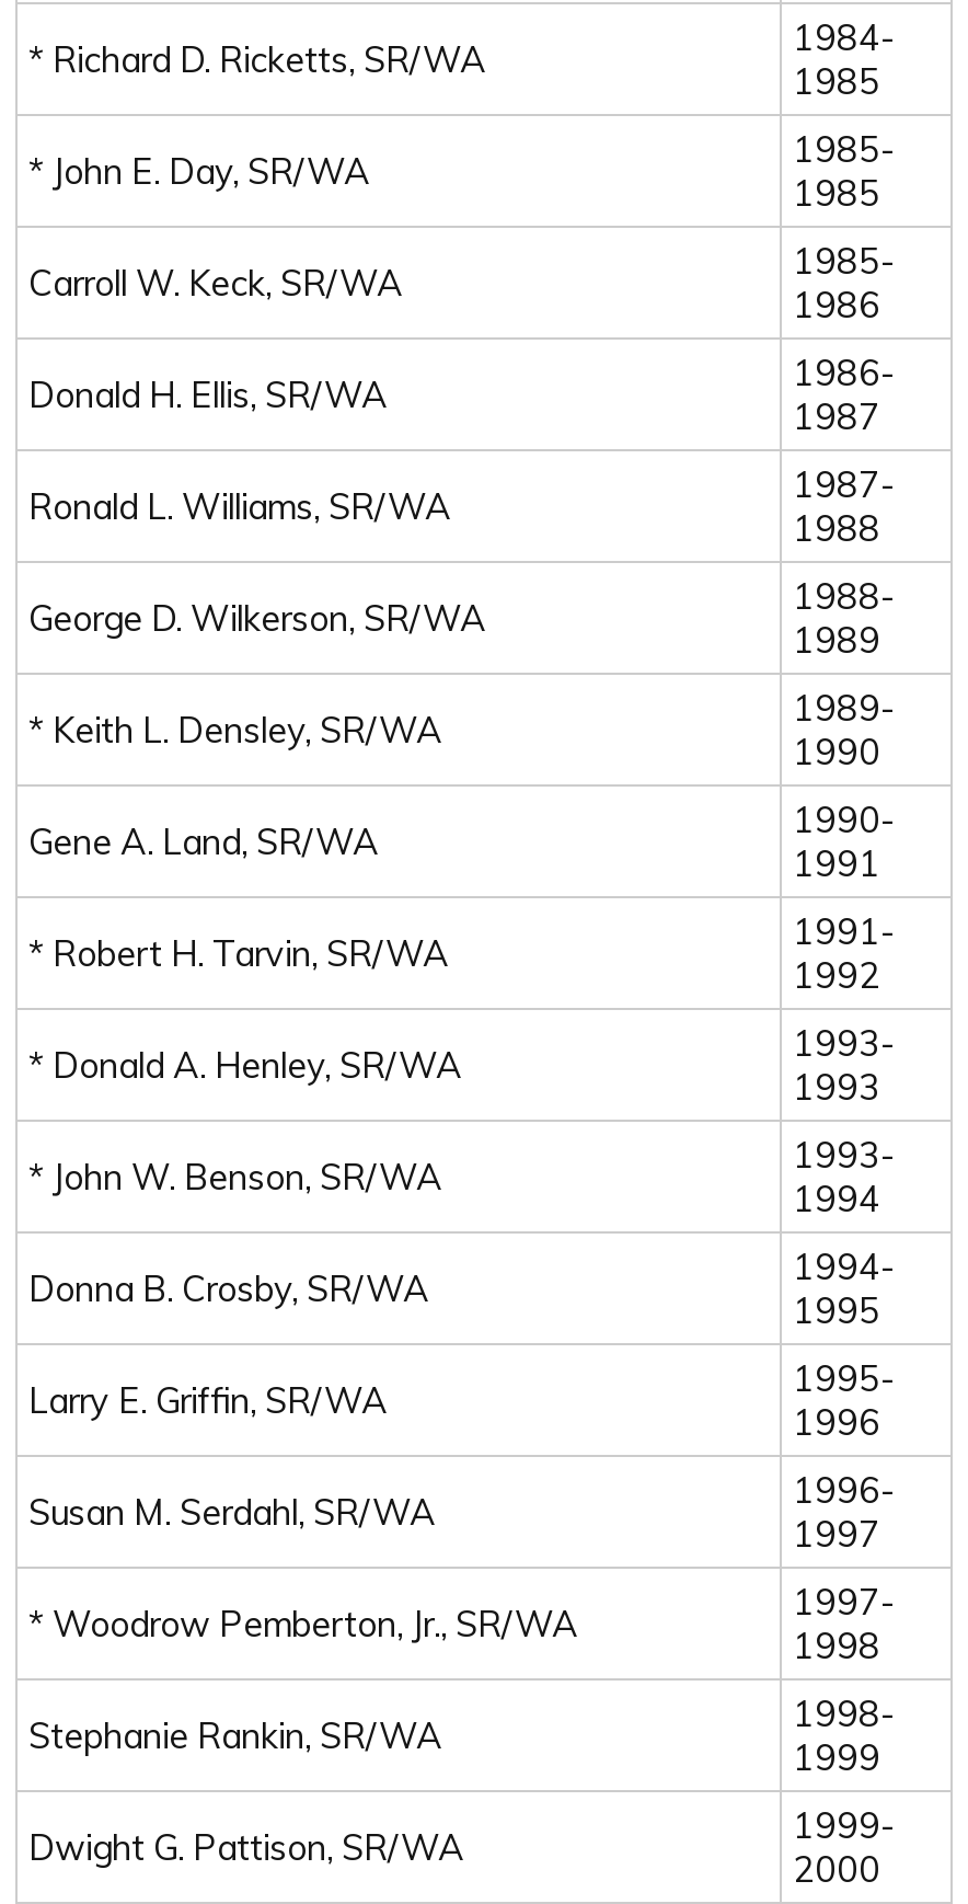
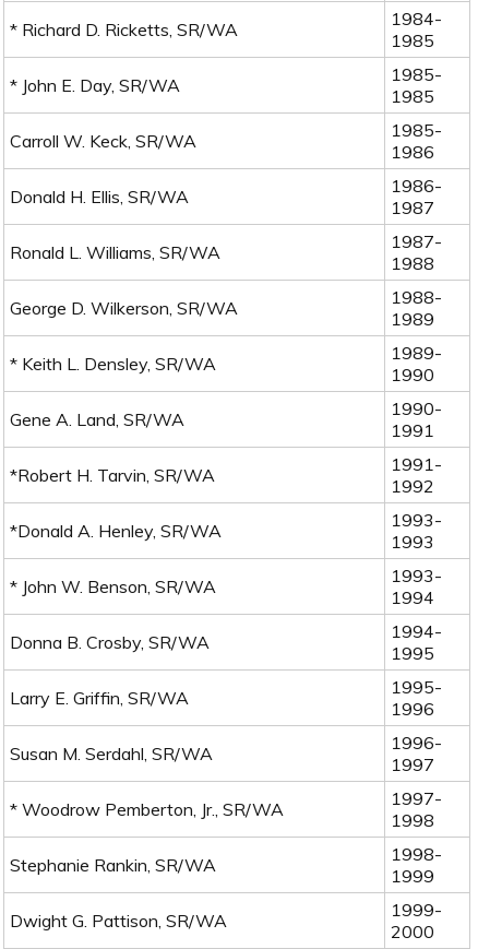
- * Robert H. Tarvin, SR/WA
+ *Robert H. Tarvin, SR/WA

- * Donald A. Henley, SR/WA
+ *Donald A. Henley, SR/WA
